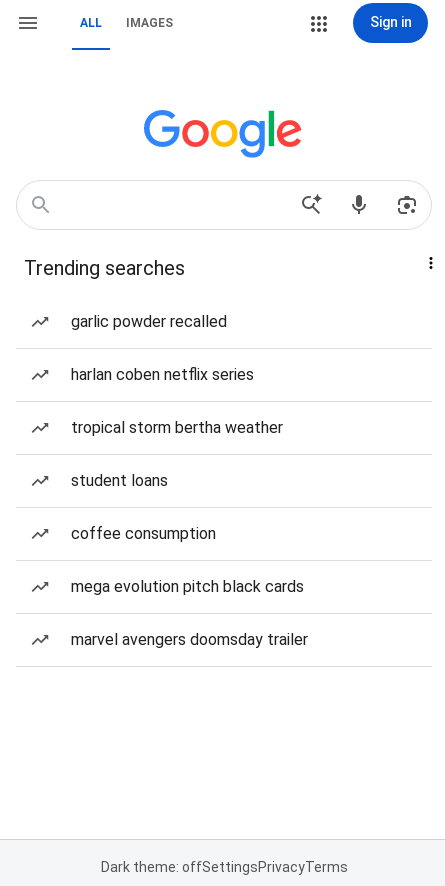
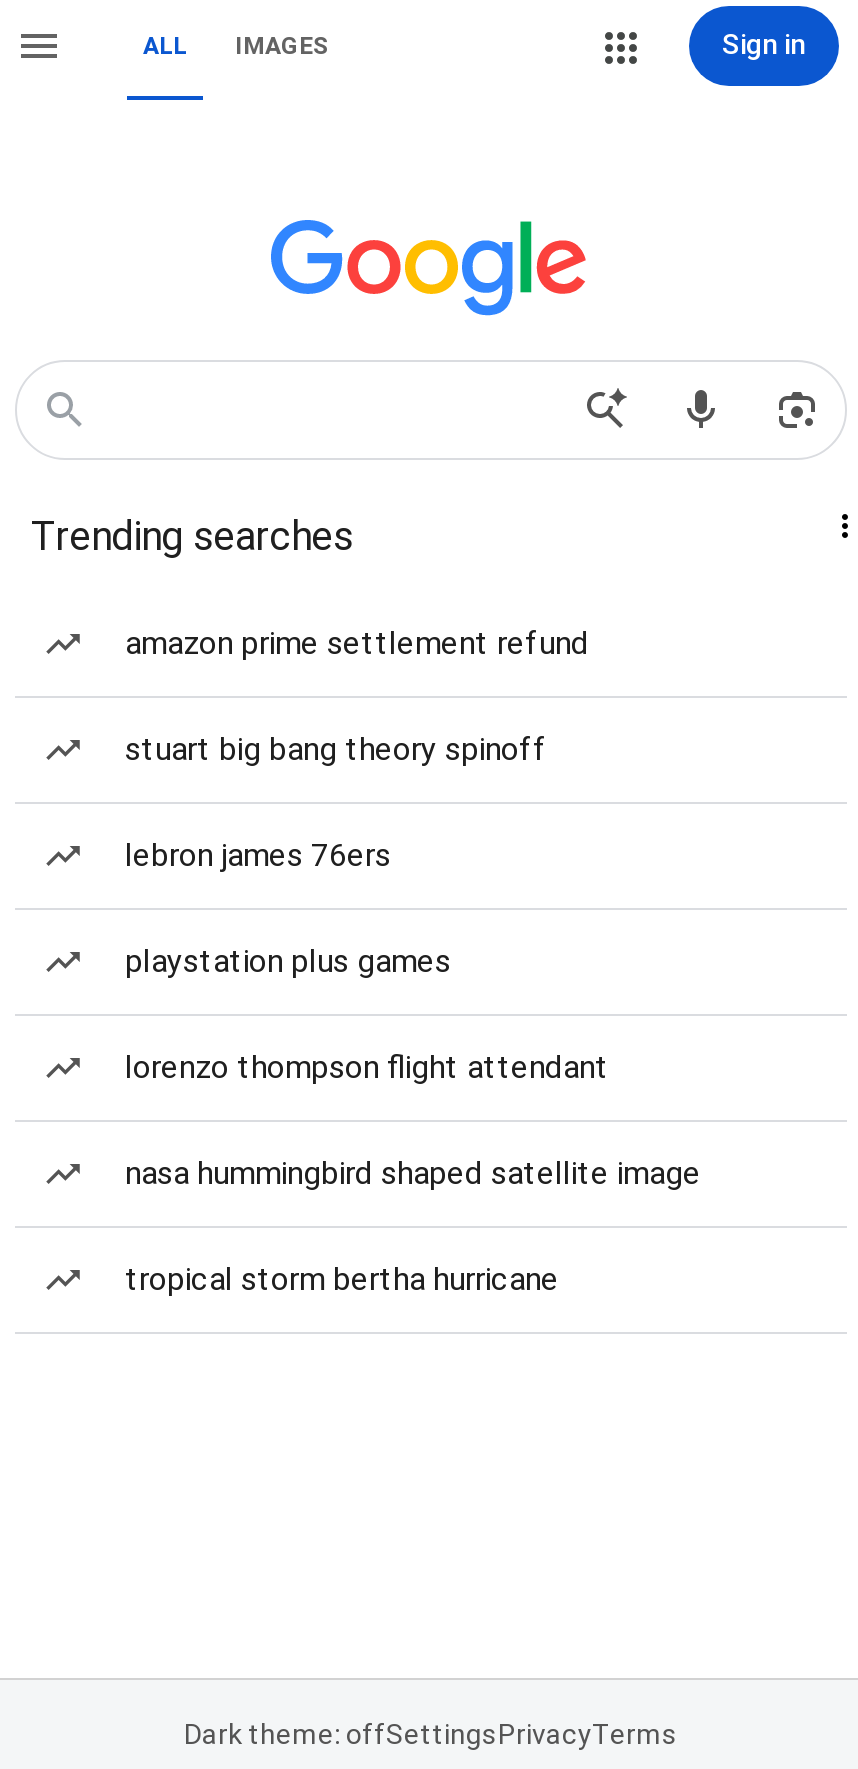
- garlic powder recalled
+ amazon prime settlement refund

- harlan coben netflix series
+ stuart big bang theory spinoff

- tropical storm bertha weather
+ lebron james 76ers

- student loans
+ playstation plus games

- coffee consumption
+ lorenzo thompson flight attendant

- mega evolution pitch black cards
+ nasa hummingbird shaped satellite image

- marvel avengers doomsday trailer
+ tropical storm bertha hurricane
